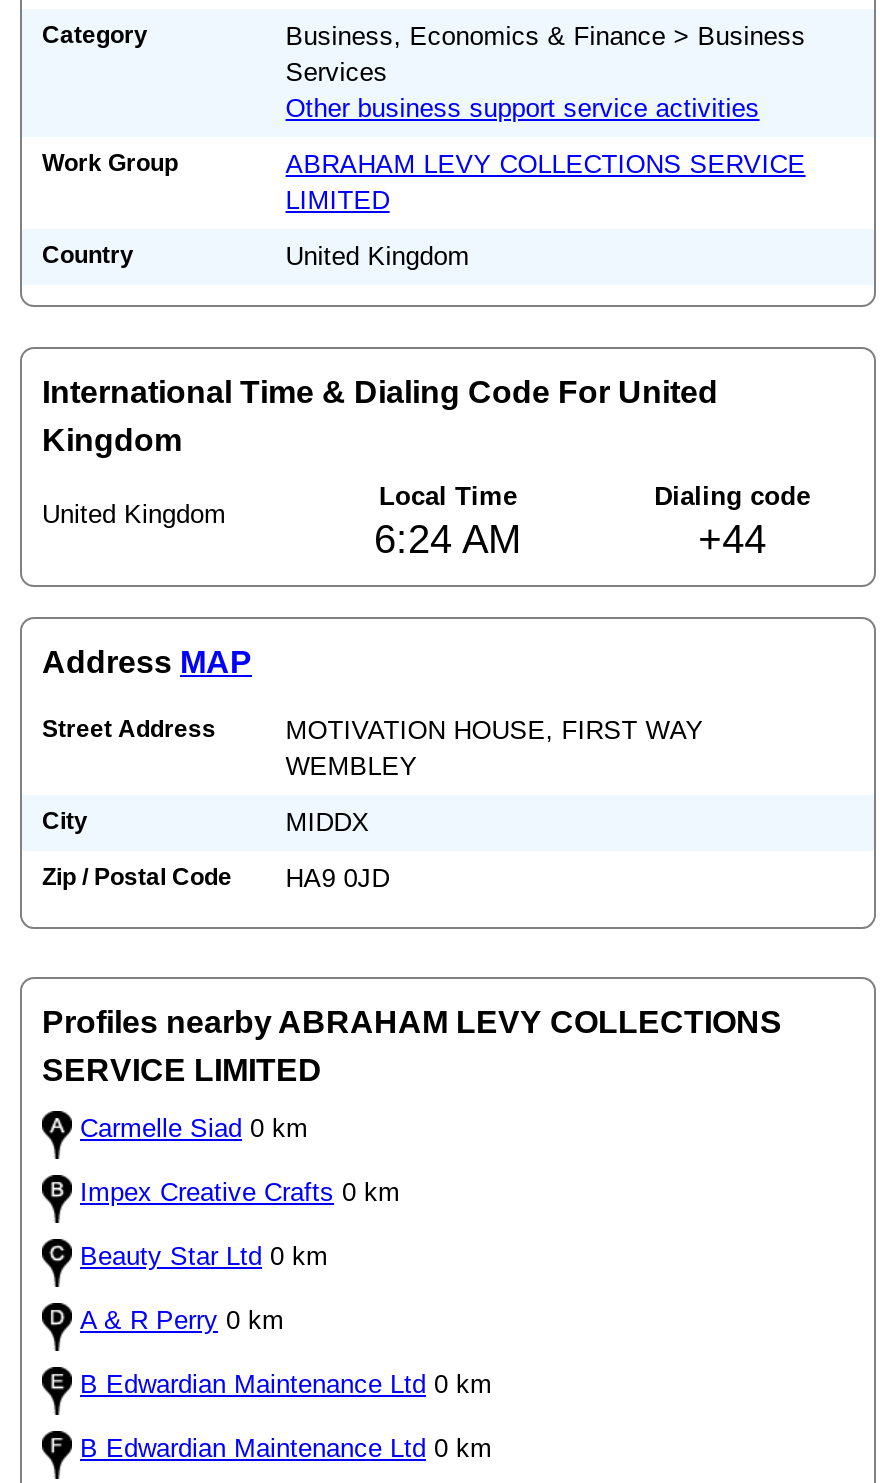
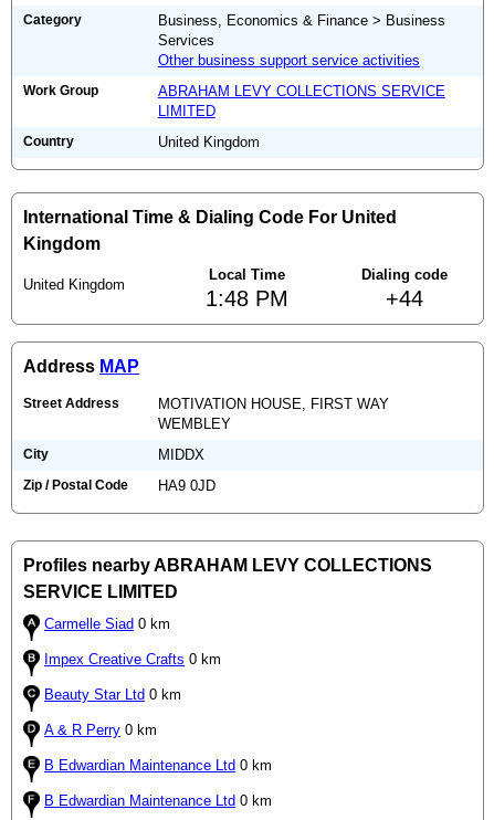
- 6:24 AM
+ 1:48 PM
